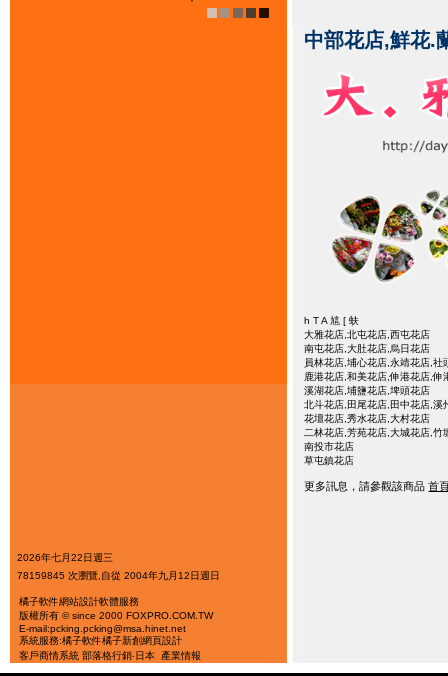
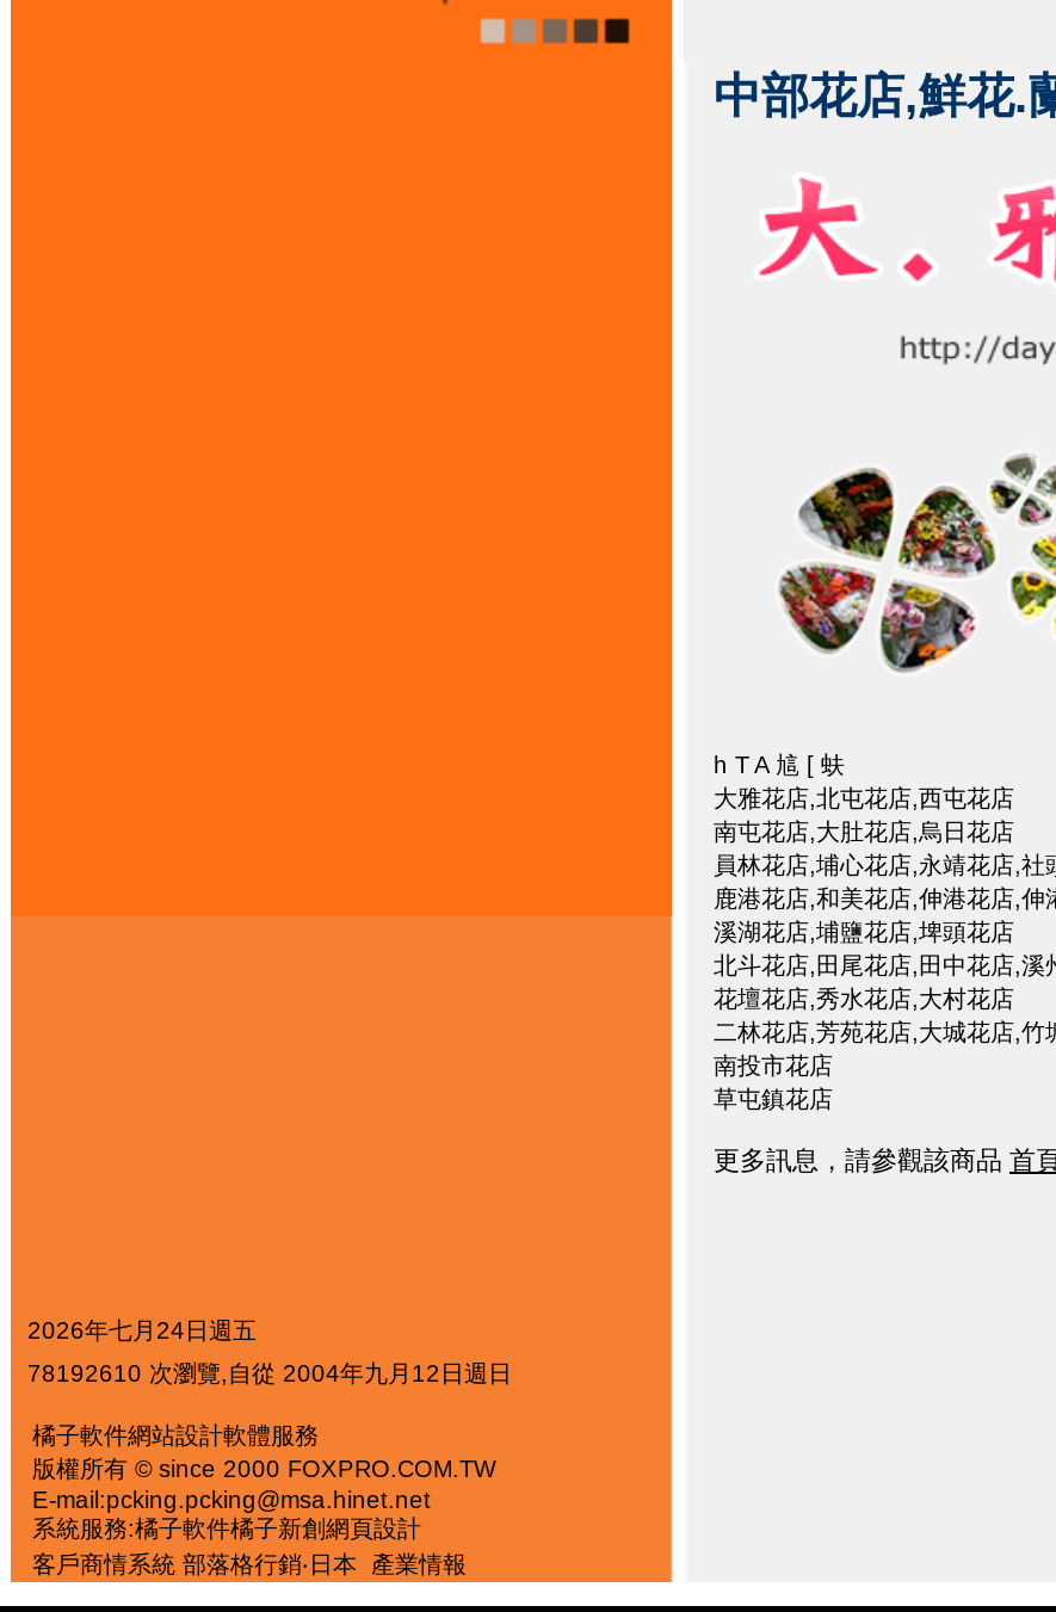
- 2026年七月22日週三
+ 2026年七月24日週五

- 78159845 次瀏覽,自從 2004年九月12日週日
+ 78192610 次瀏覽,自從 2004年九月12日週日
